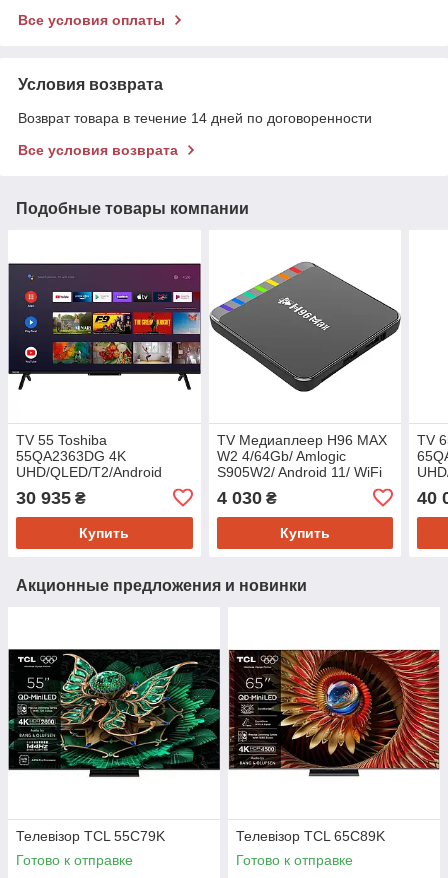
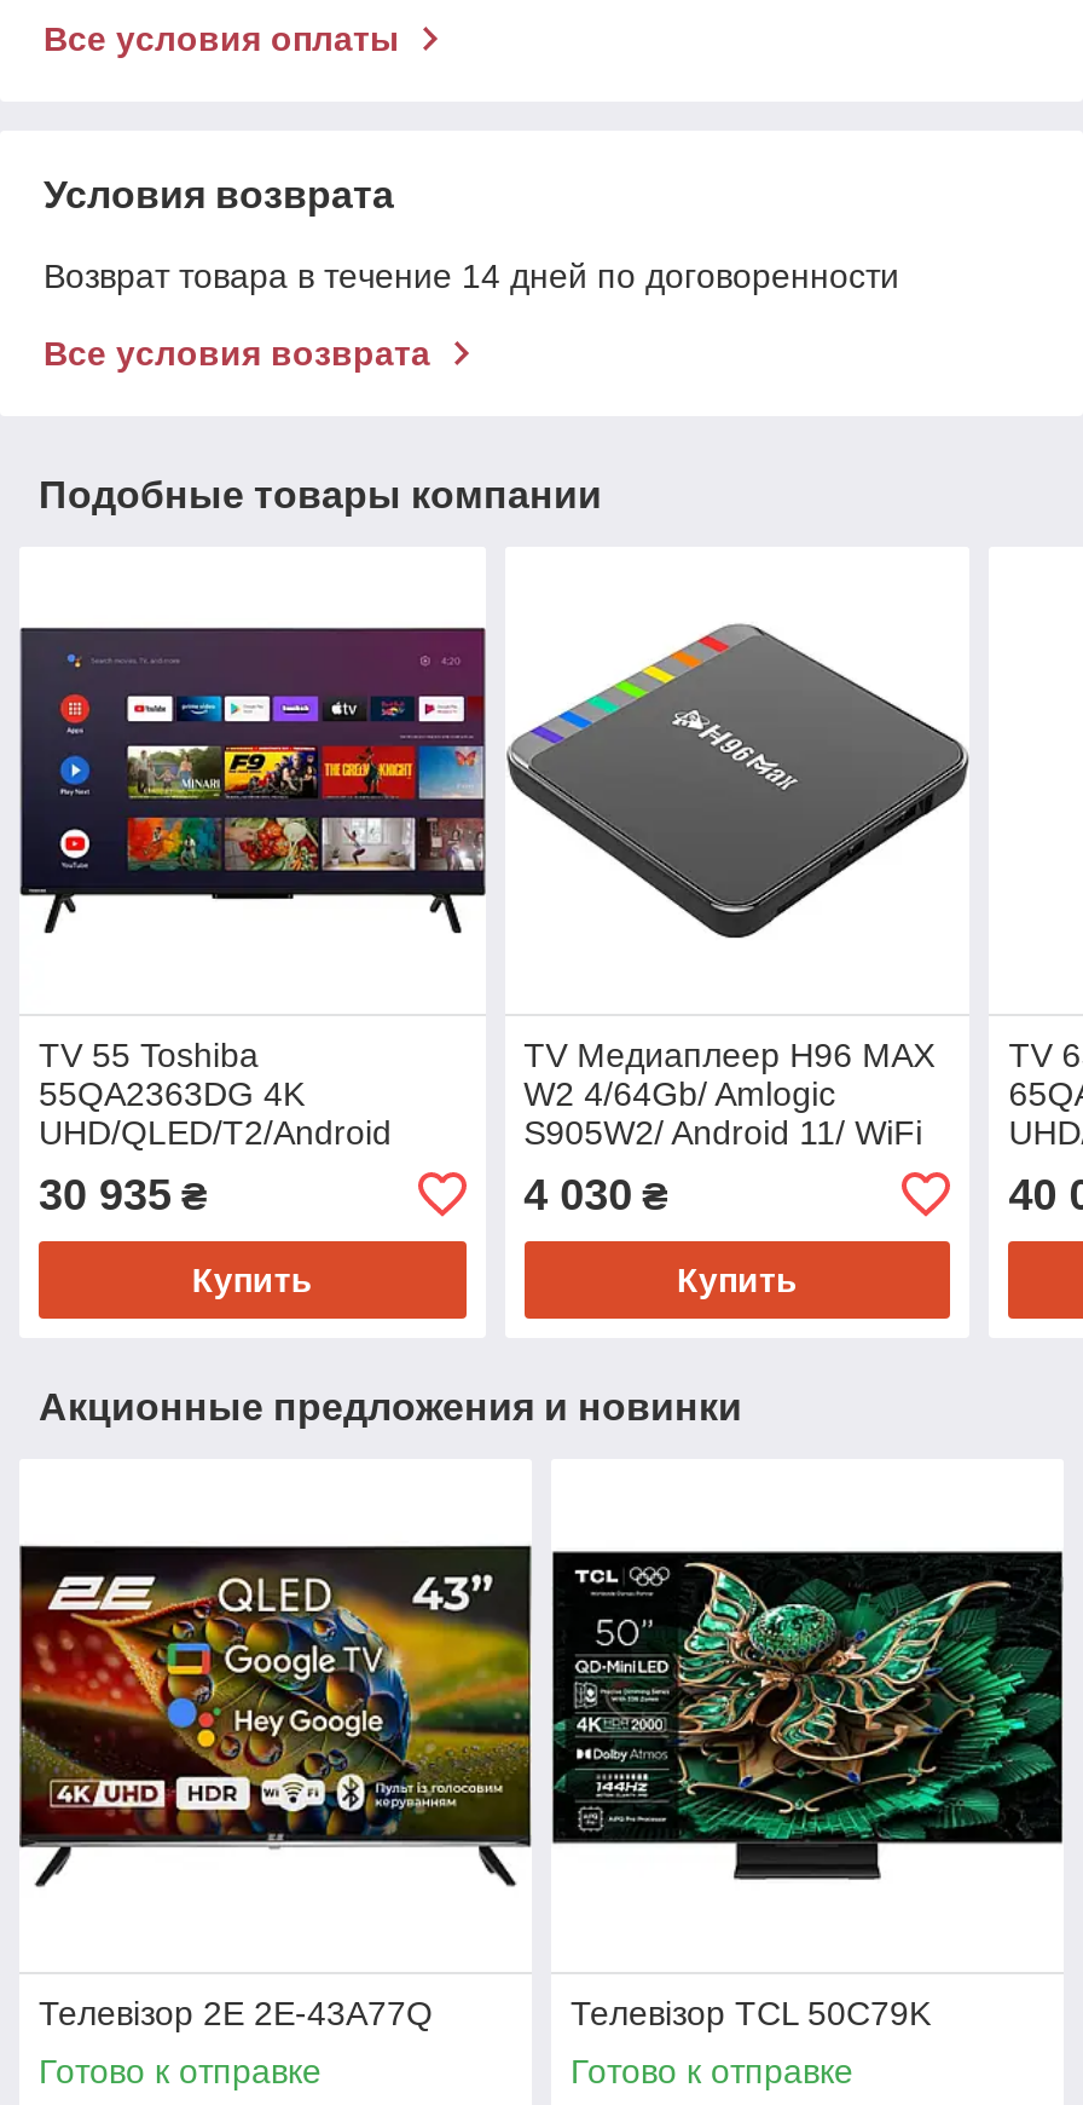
- [image]
+ [image]

- [image]
+ [image]

- Телевiзор TCL 55C79K
+ Телевiзор 2E 2E-43A77Q

- Телевiзор TCL 65C89K
+ Телевiзор TCL 50C79K
